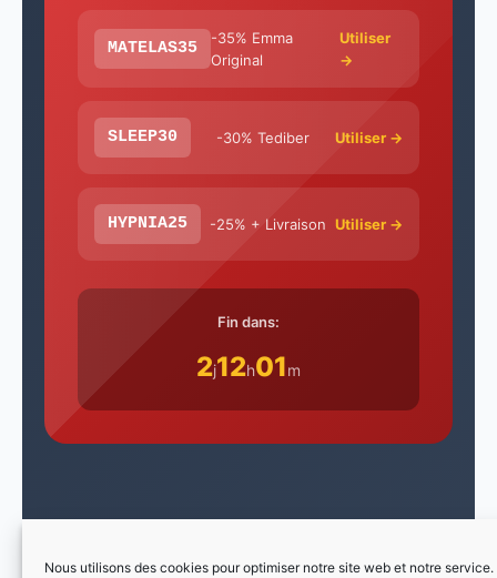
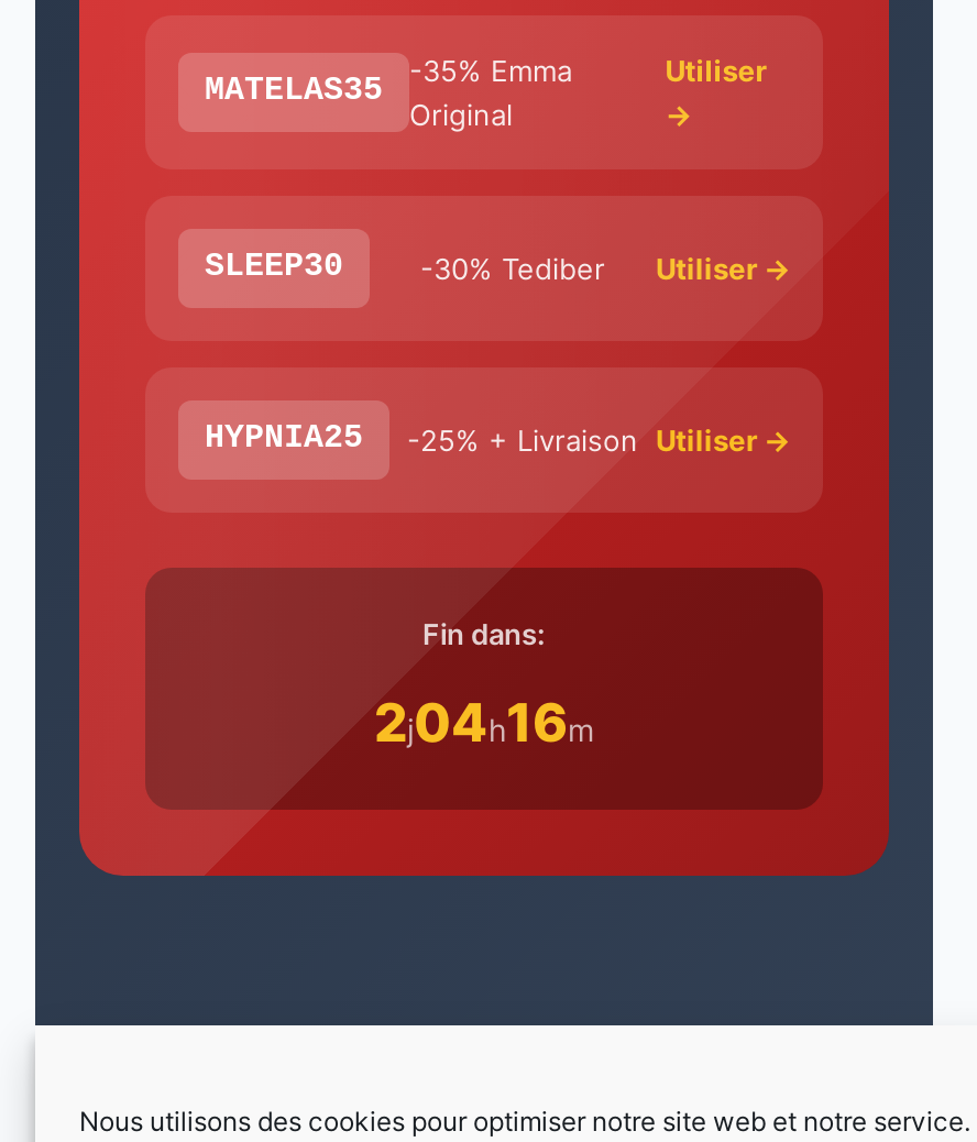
- 2j12h01m
+ 2j04h16m
